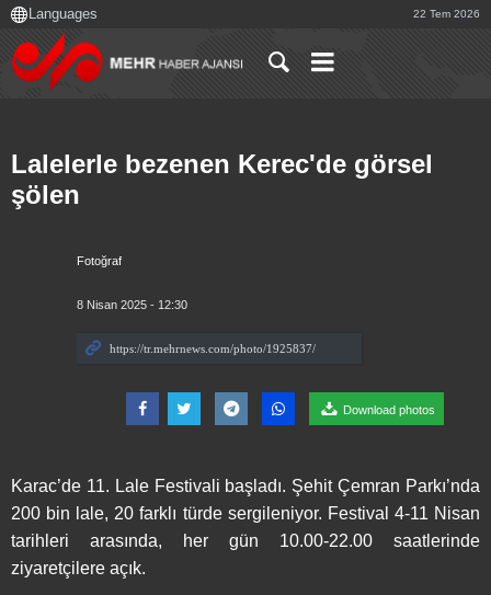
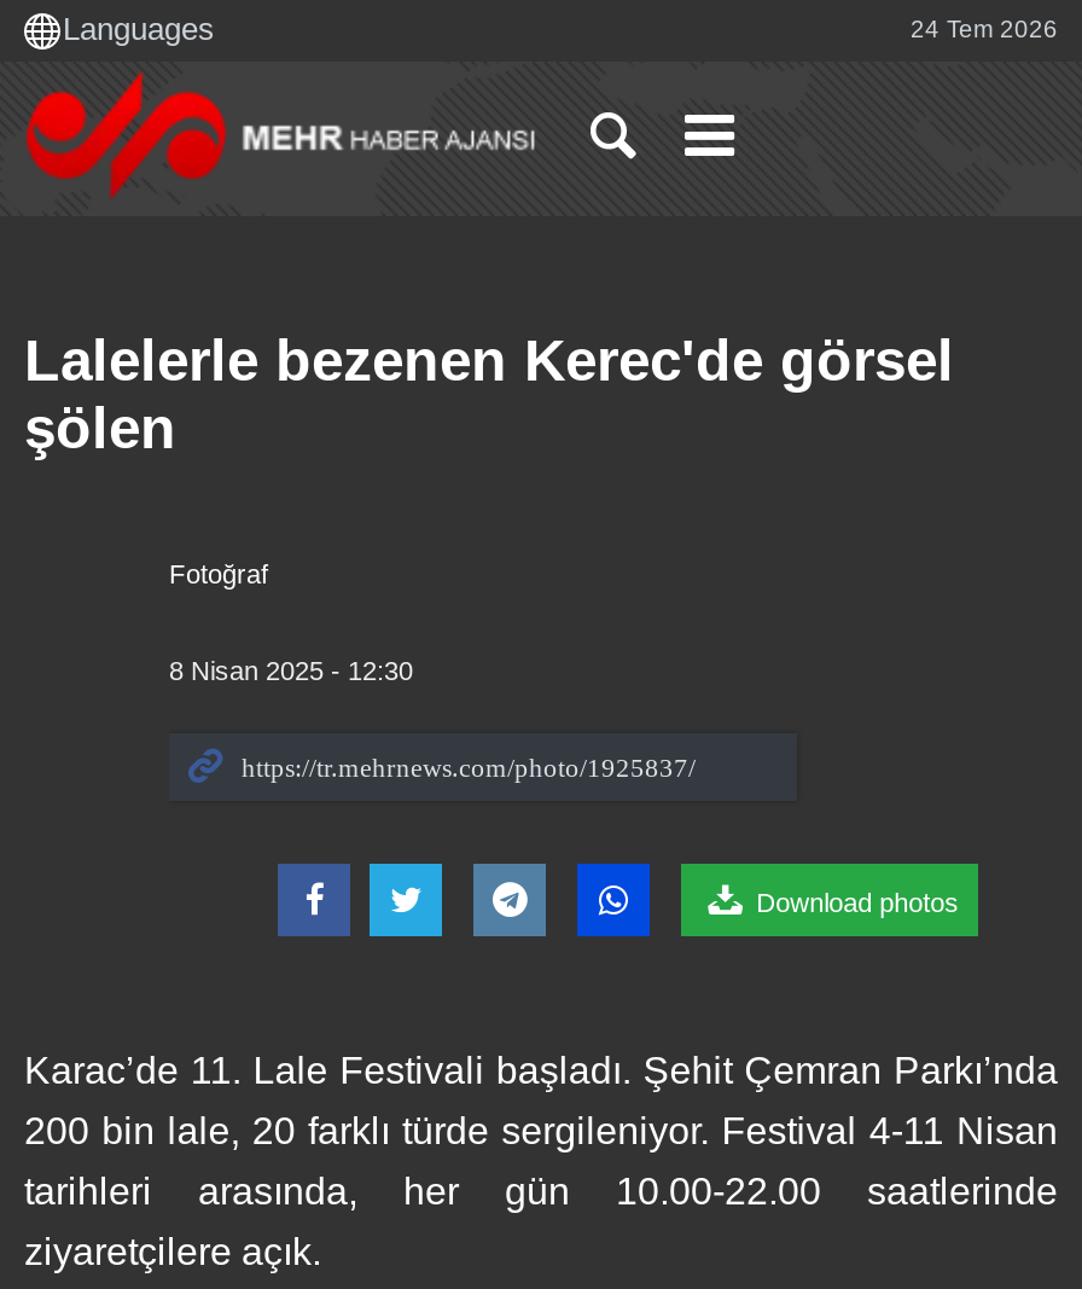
- 22 Tem 2026
+ 24 Tem 2026
